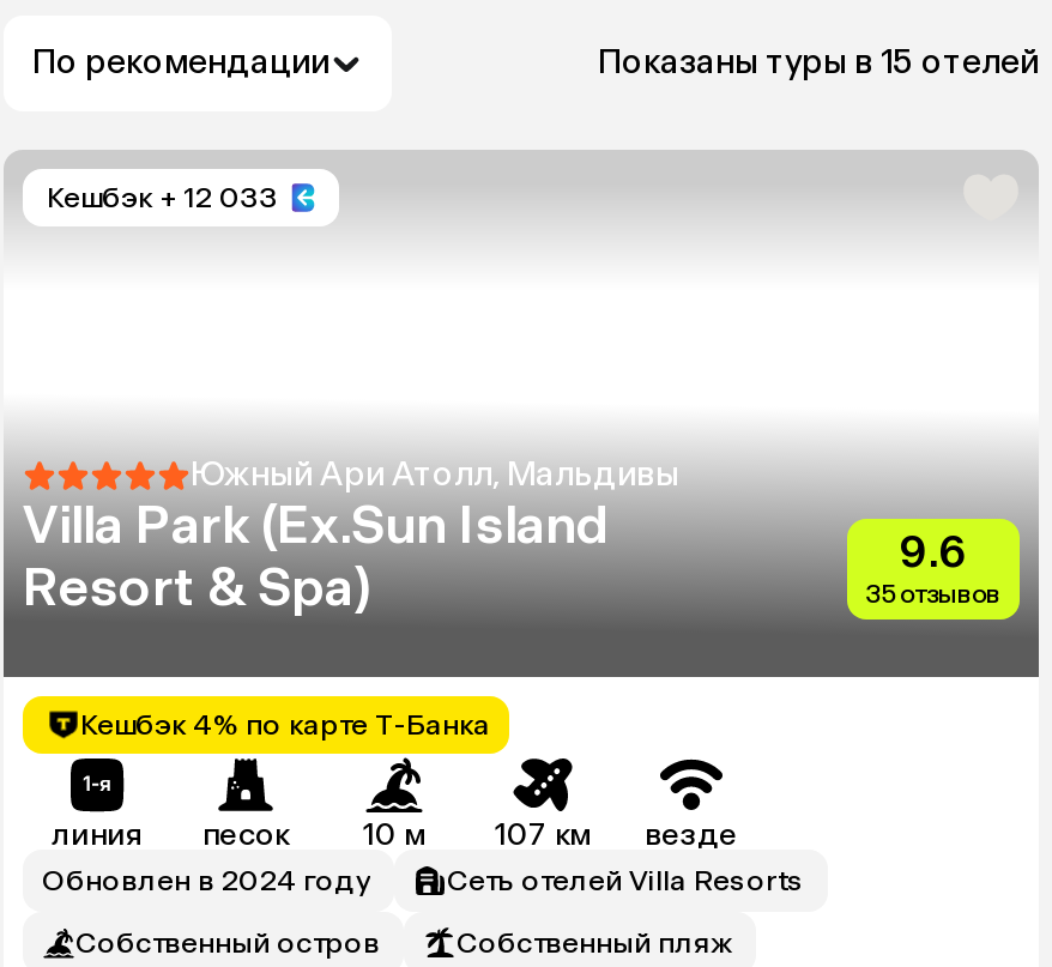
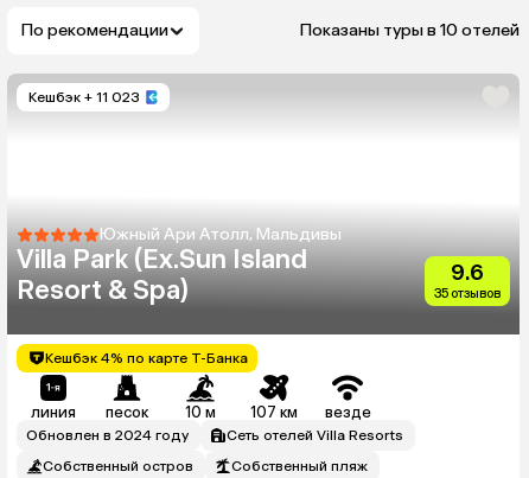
- Показаны туры в 15 отелей
+ Показаны туры в 10 отелей

- Кешбэк + 12 033
+ Кешбэк + 11 023
